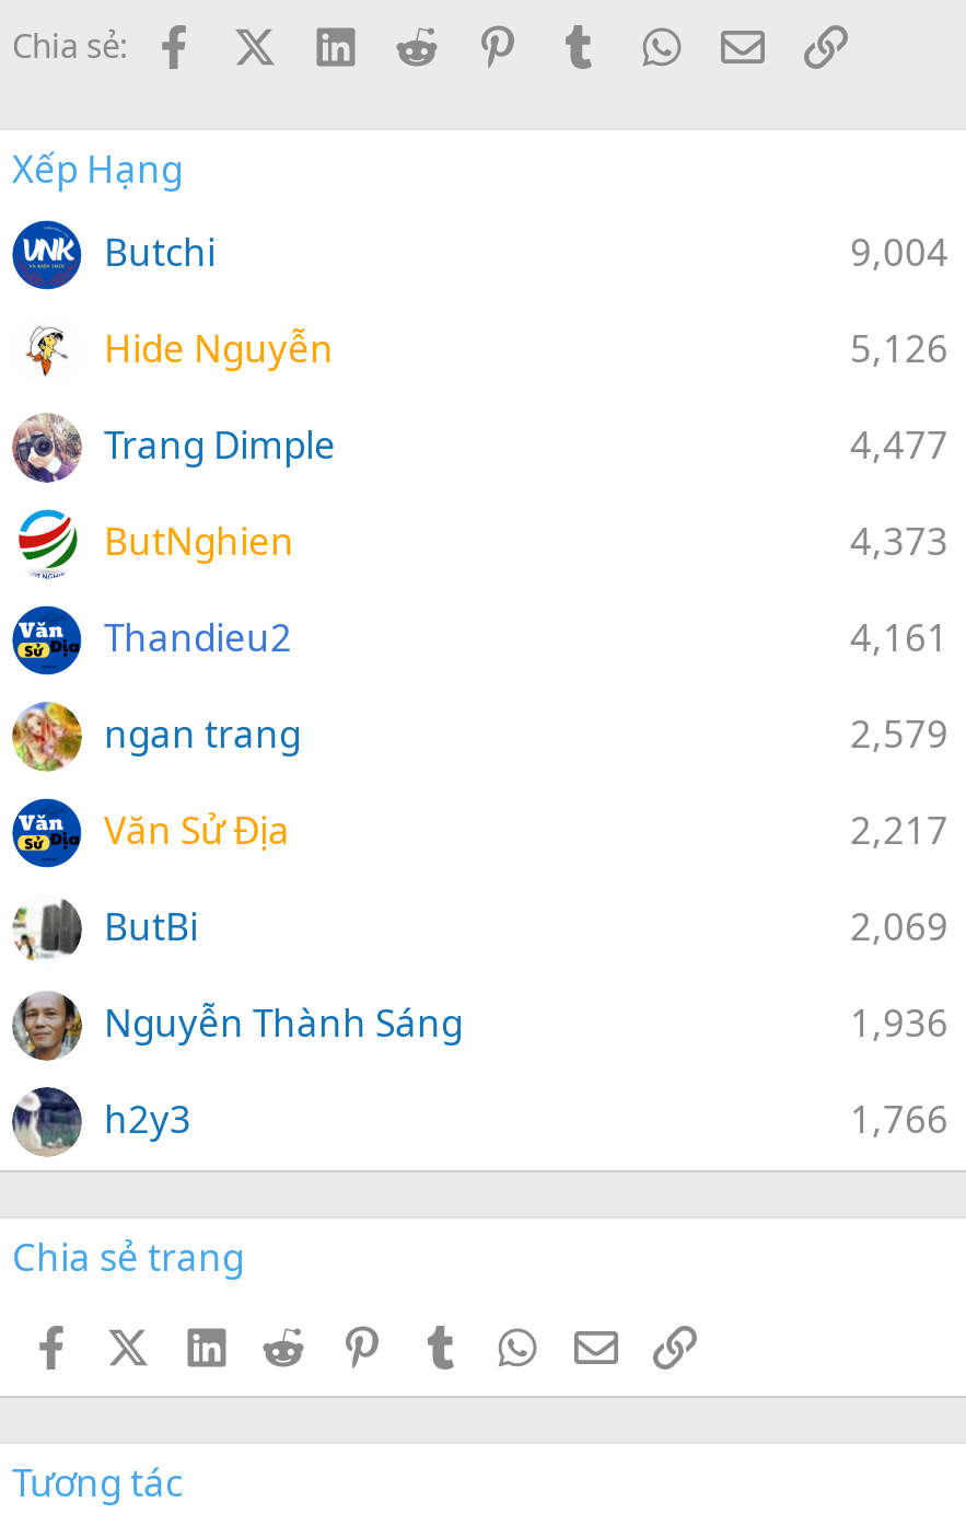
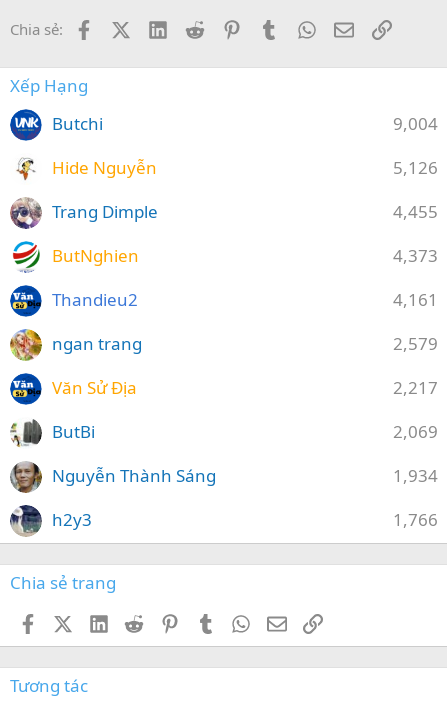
- 4,477
+ 4,455

- 1,936
+ 1,934
